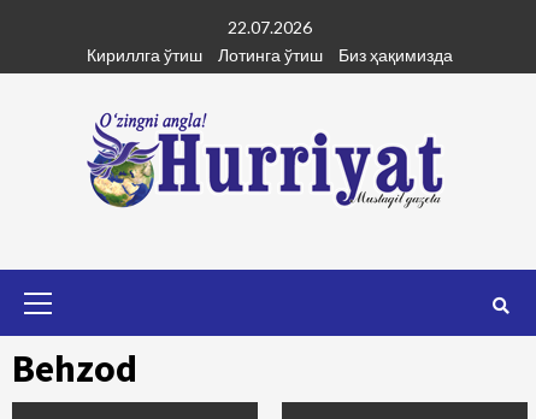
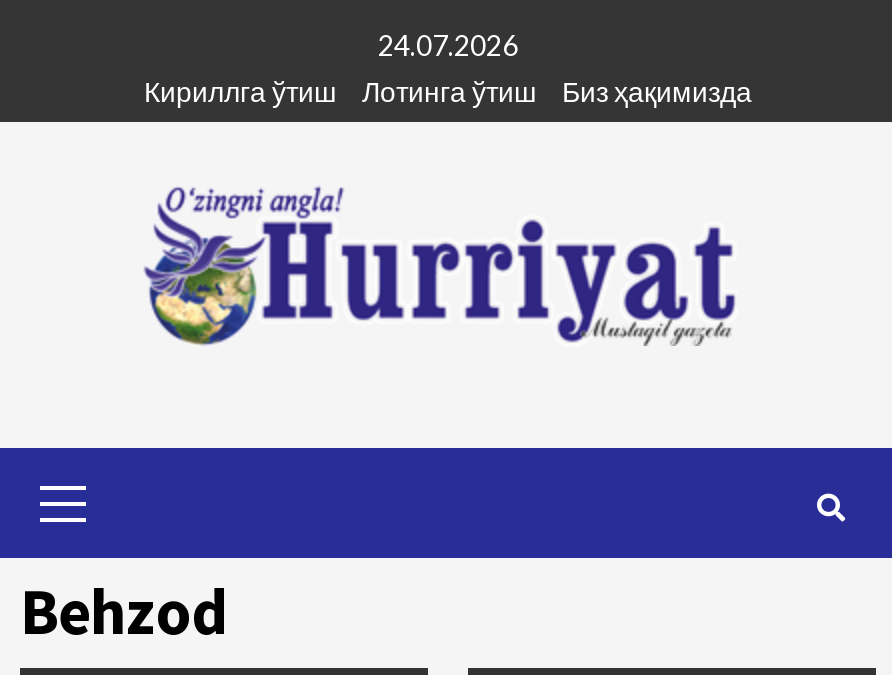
- 22.07.2026
+ 24.07.2026
